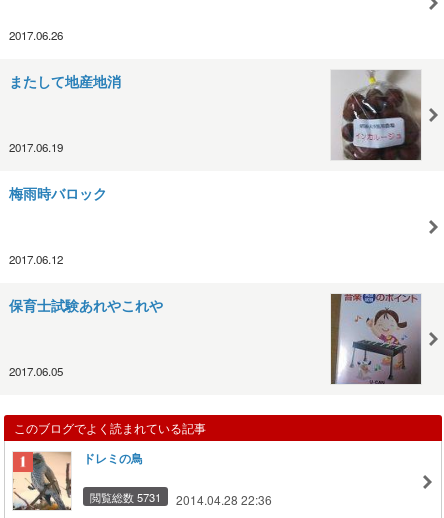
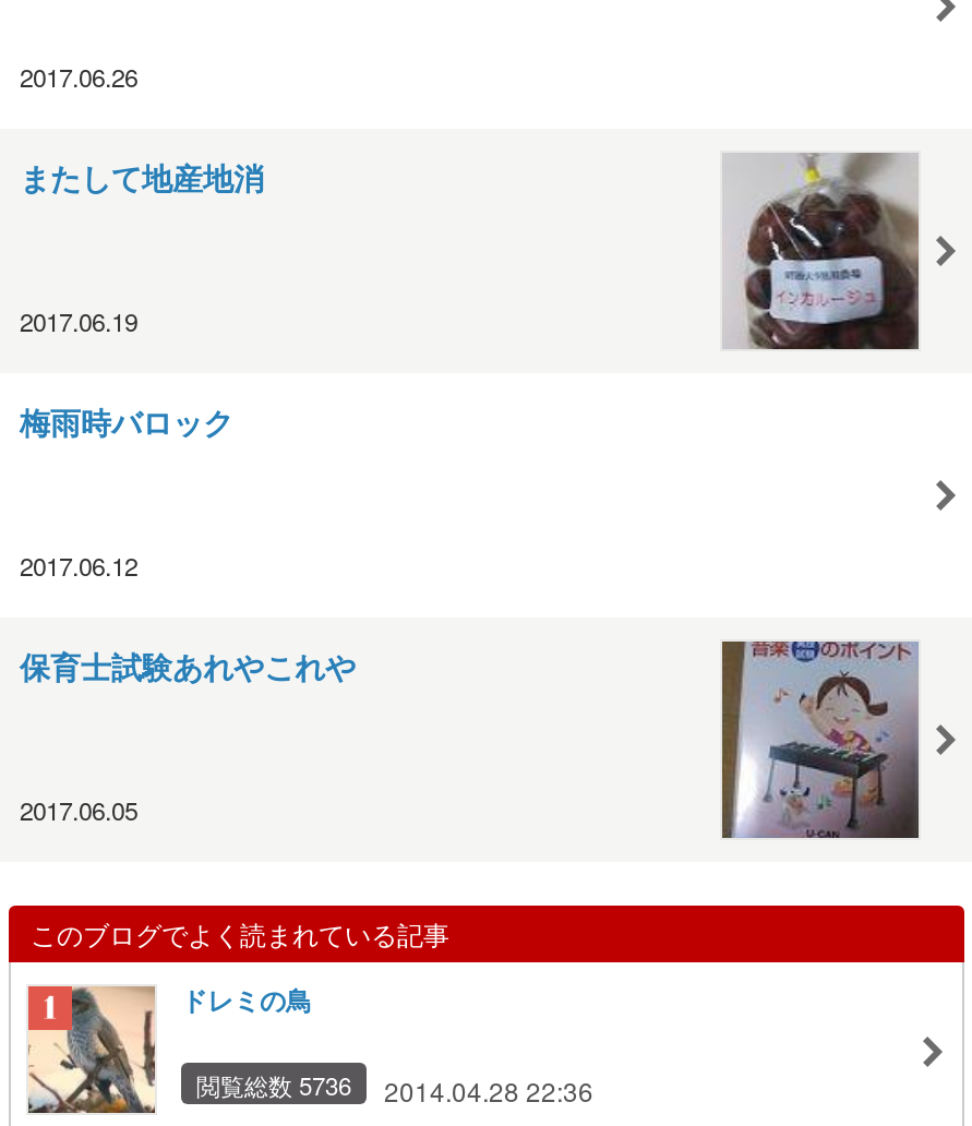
- 閲覧総数 5731 2014.04.28 22:36
+ 閲覧総数 5736 2014.04.28 22:36
